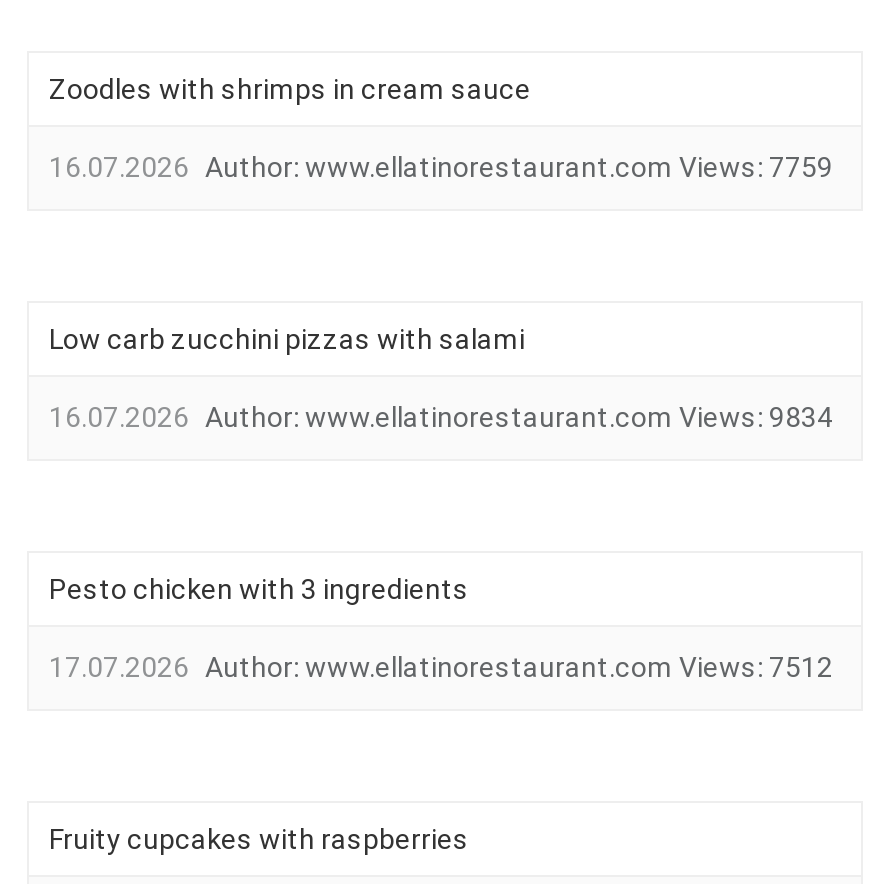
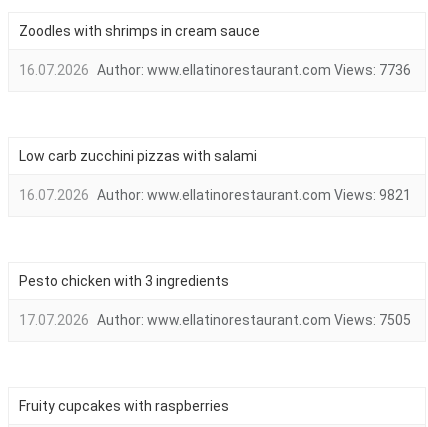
- 16.07.2026 Author: www.ellatinorestaurant.com Views: 7759
+ 16.07.2026 Author: www.ellatinorestaurant.com Views: 7736

- 16.07.2026 Author: www.ellatinorestaurant.com Views: 9834
+ 16.07.2026 Author: www.ellatinorestaurant.com Views: 9821

- 17.07.2026 Author: www.ellatinorestaurant.com Views: 7512
+ 17.07.2026 Author: www.ellatinorestaurant.com Views: 7505
